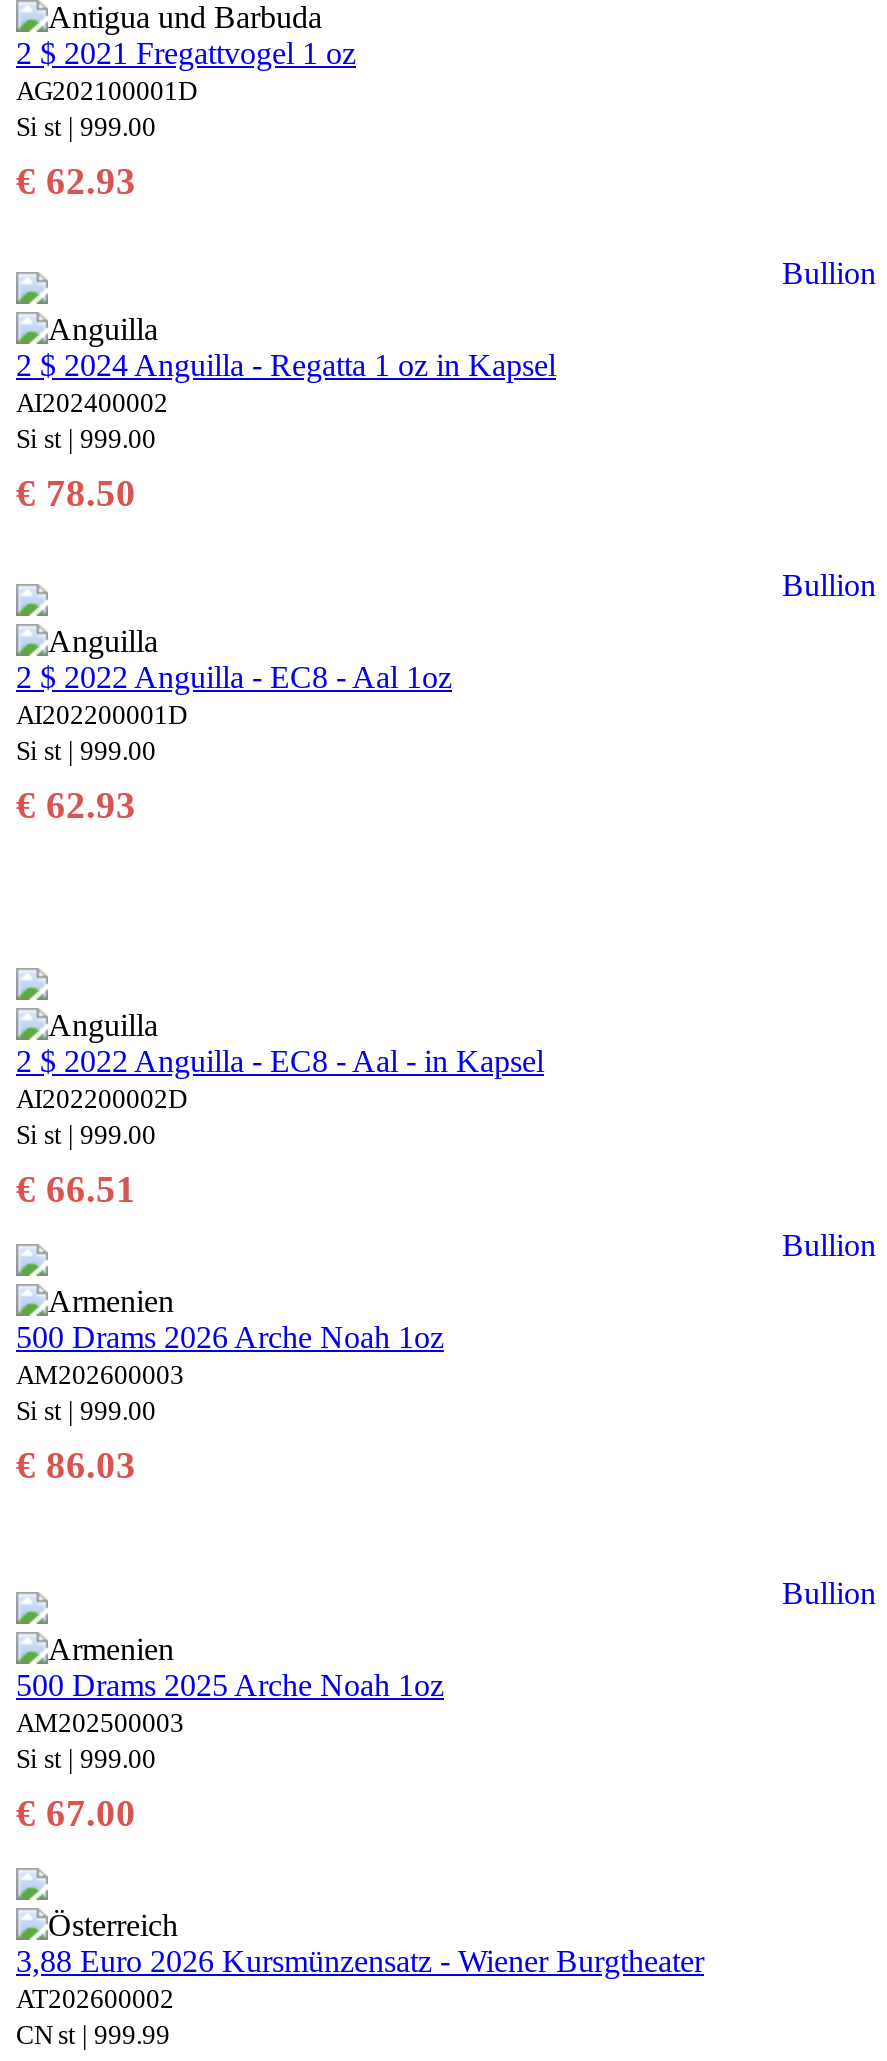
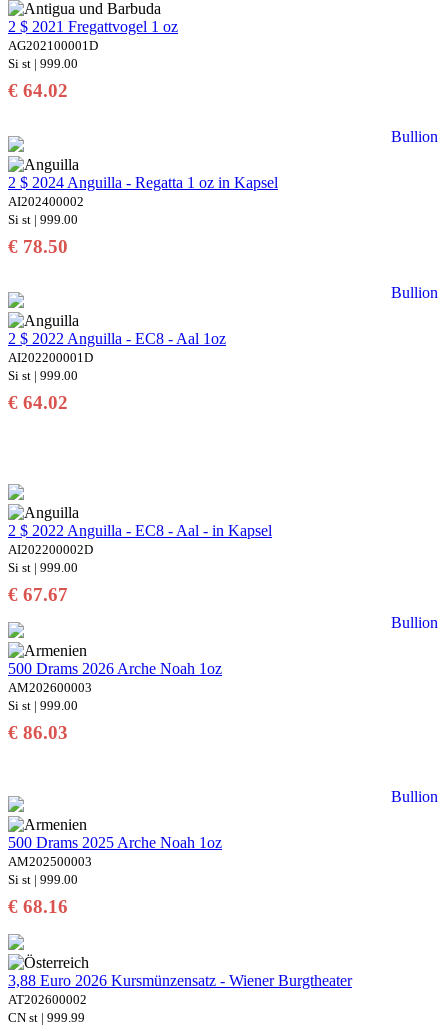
- € 62.93
+ € 64.02

- € 62.93
+ € 64.02

- € 66.51
+ € 67.67

- € 67.00
+ € 68.16
